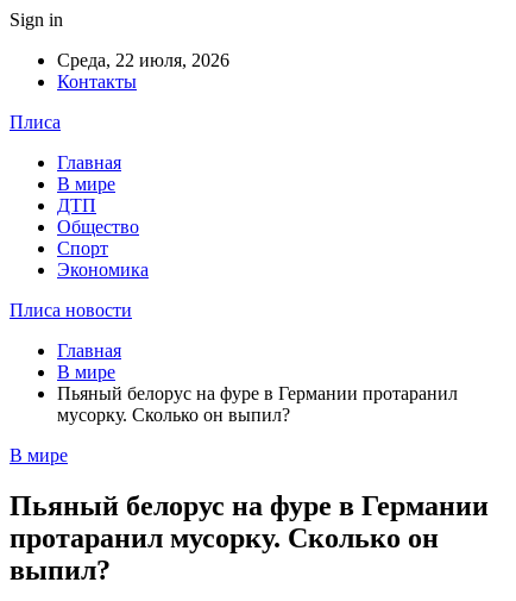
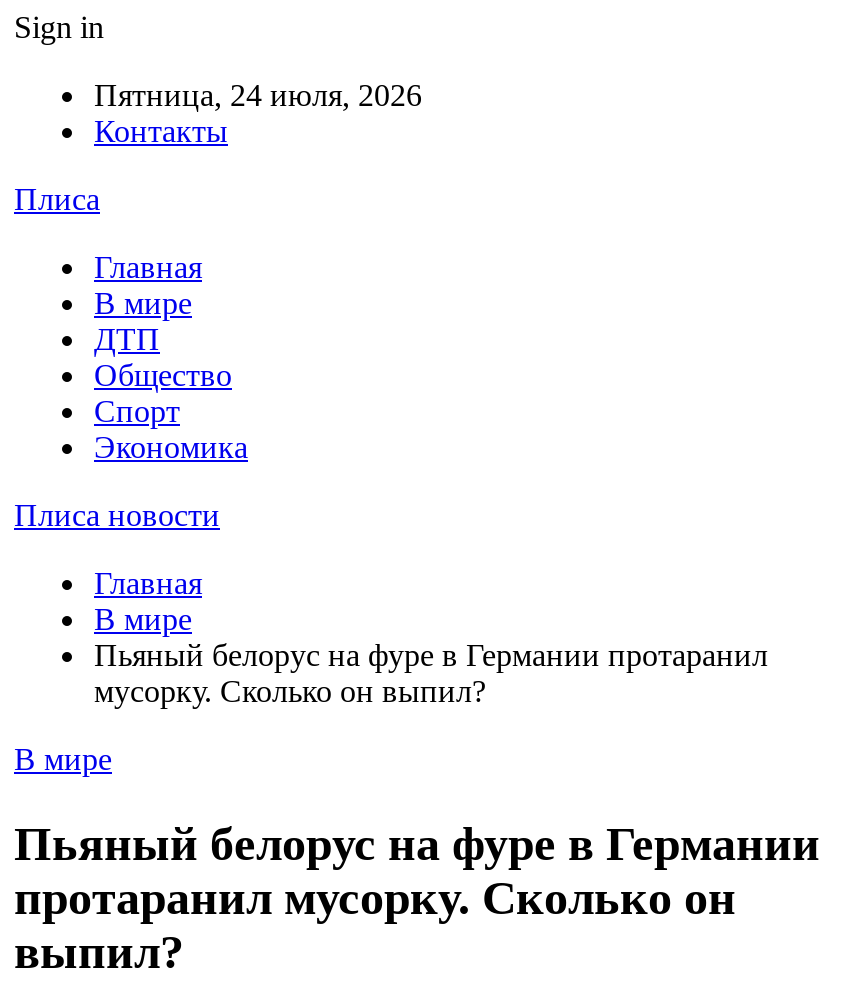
- Среда, 22 июля, 2026
+ Пятница, 24 июля, 2026
